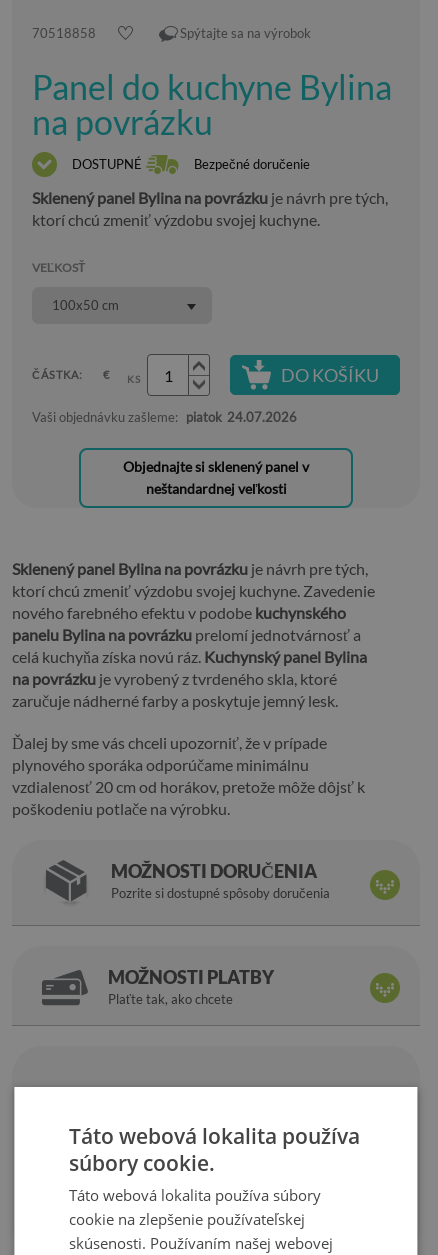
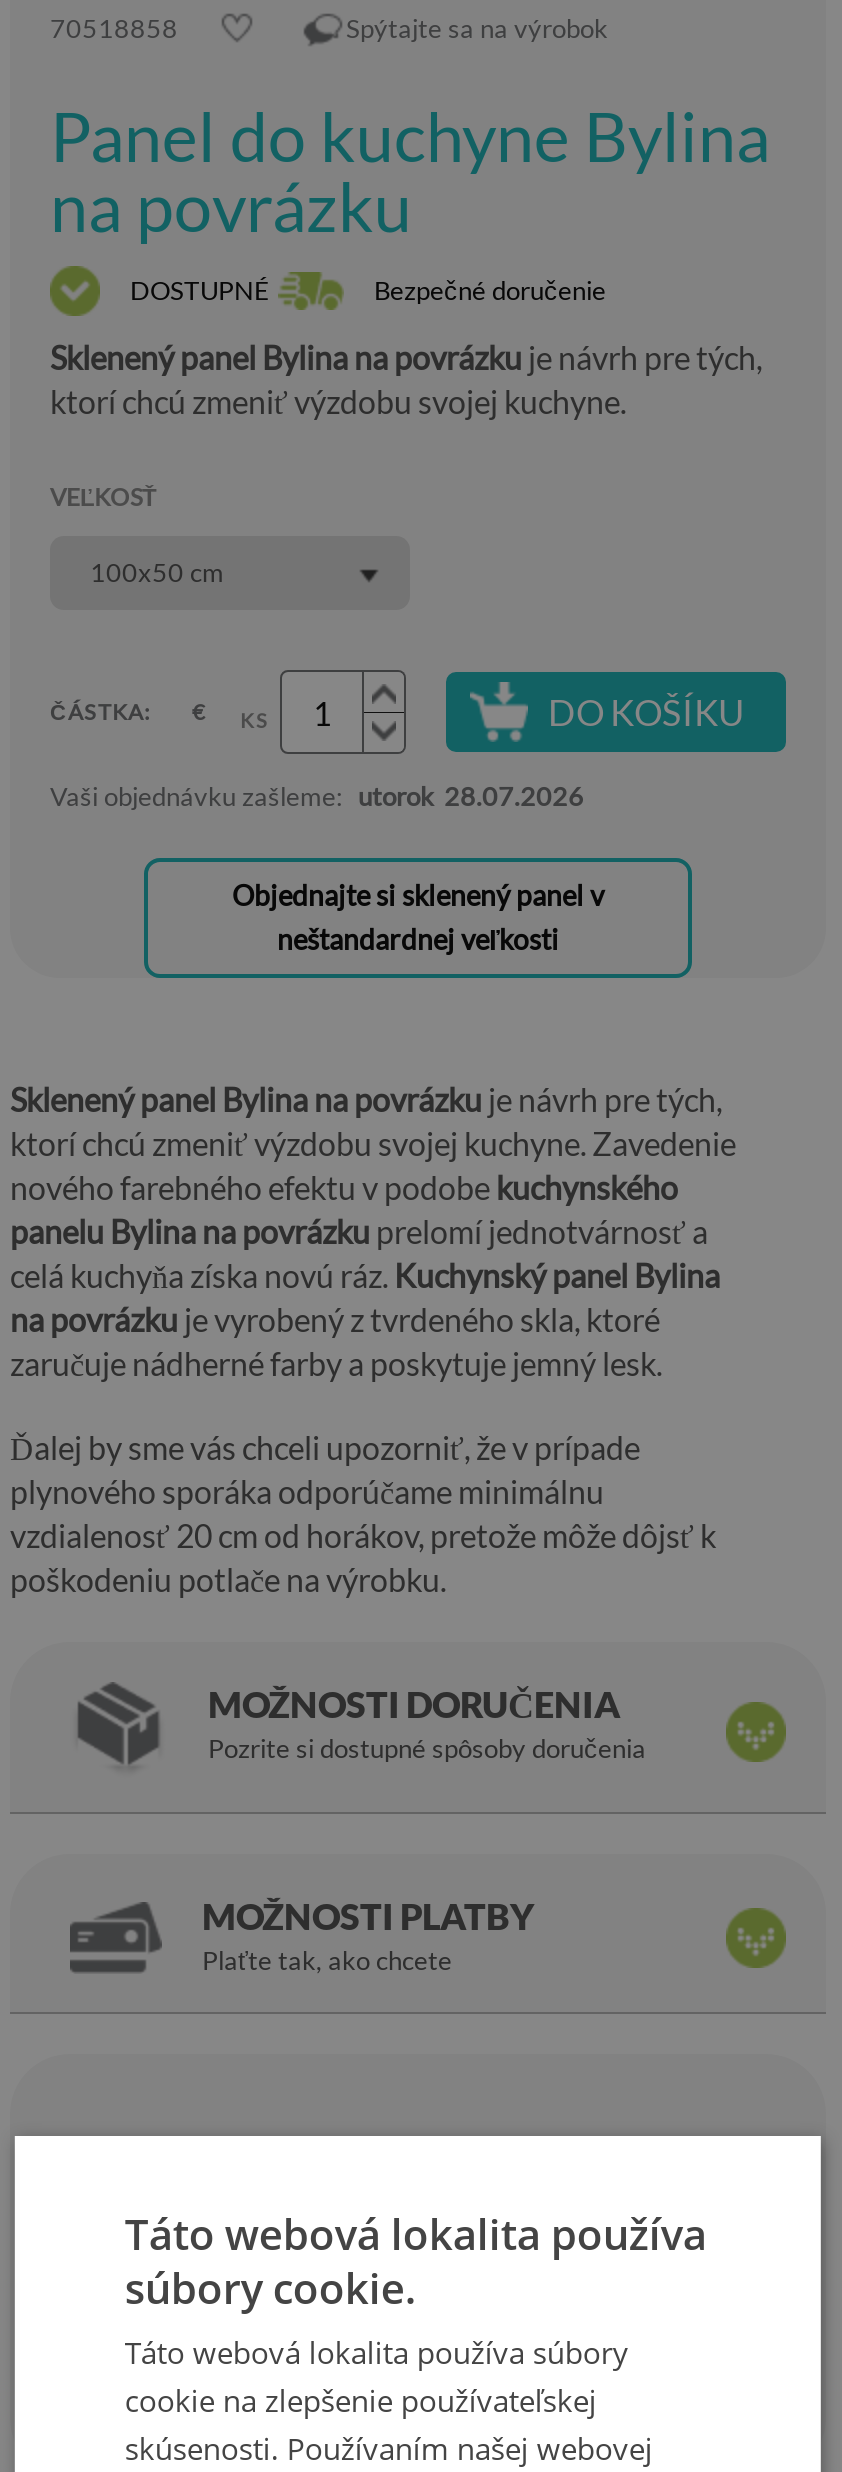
- Vaši objednávku zašleme: piatok 24.07.2026
+ Vaši objednávku zašleme: utorok 28.07.2026
